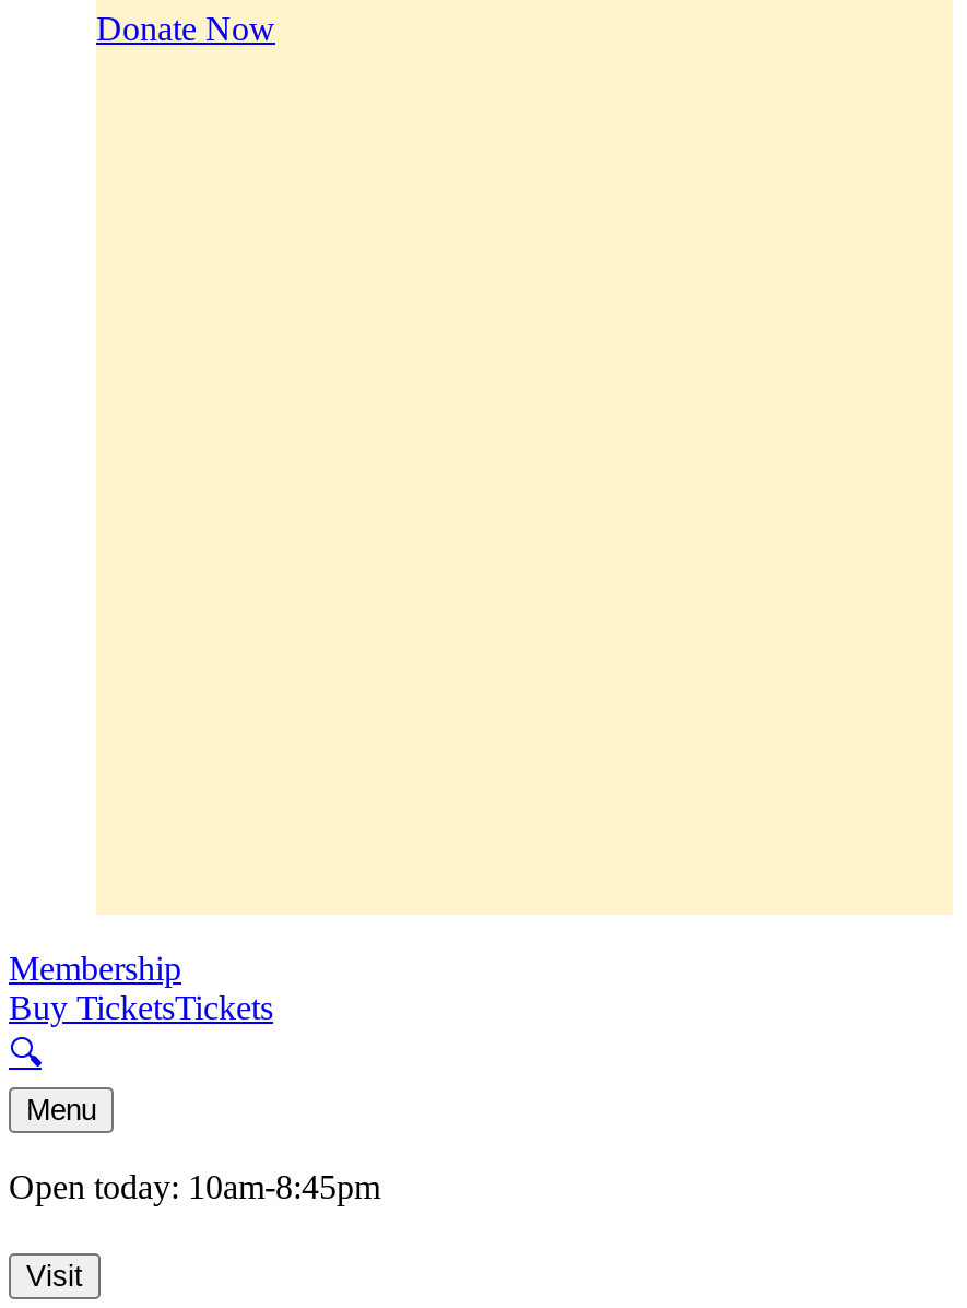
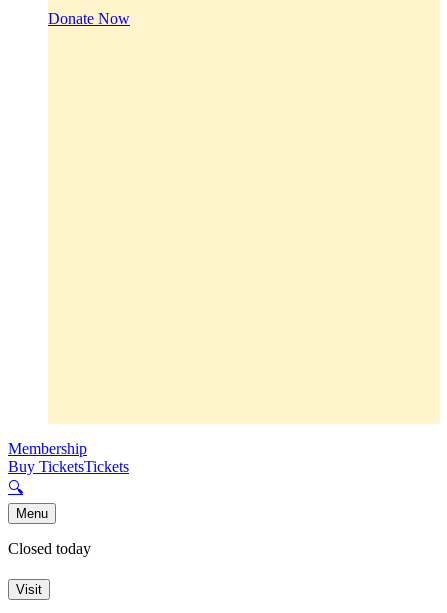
- Open today: 10am-8:45pm
+ Closed today
